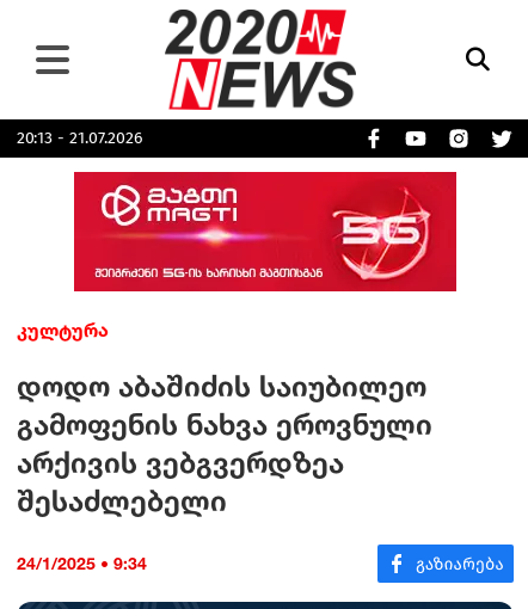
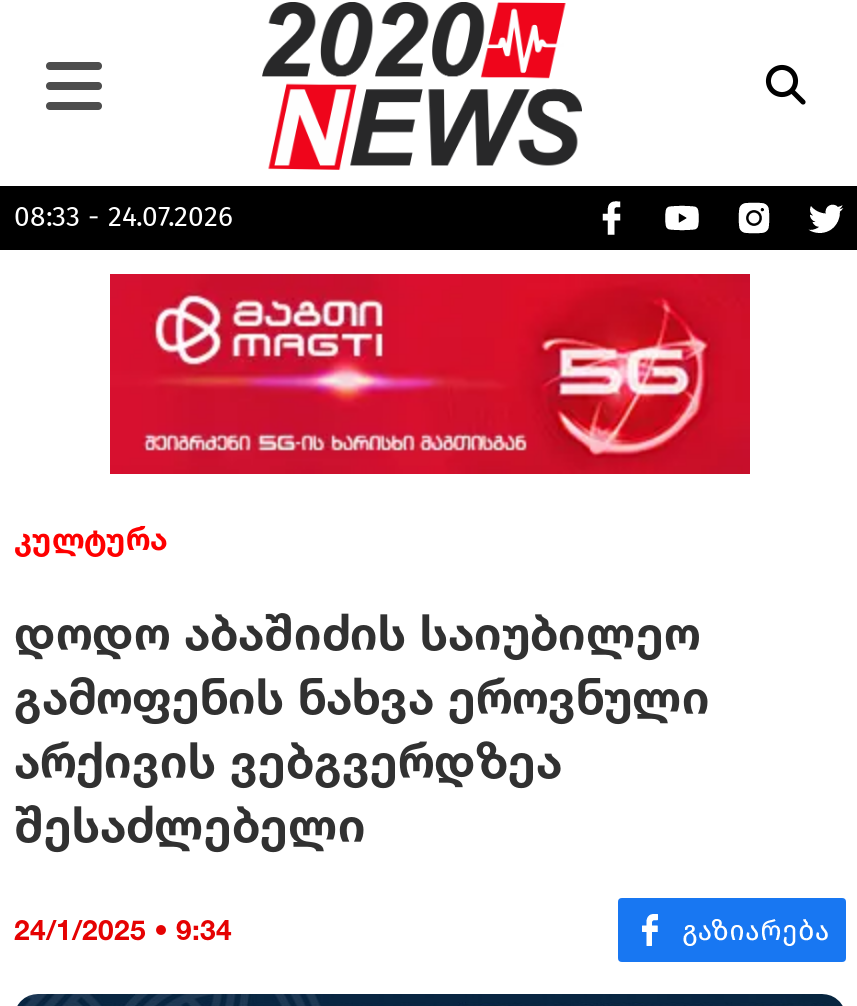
- 20:13 - 21.07.2026
+ 08:33 - 24.07.2026
